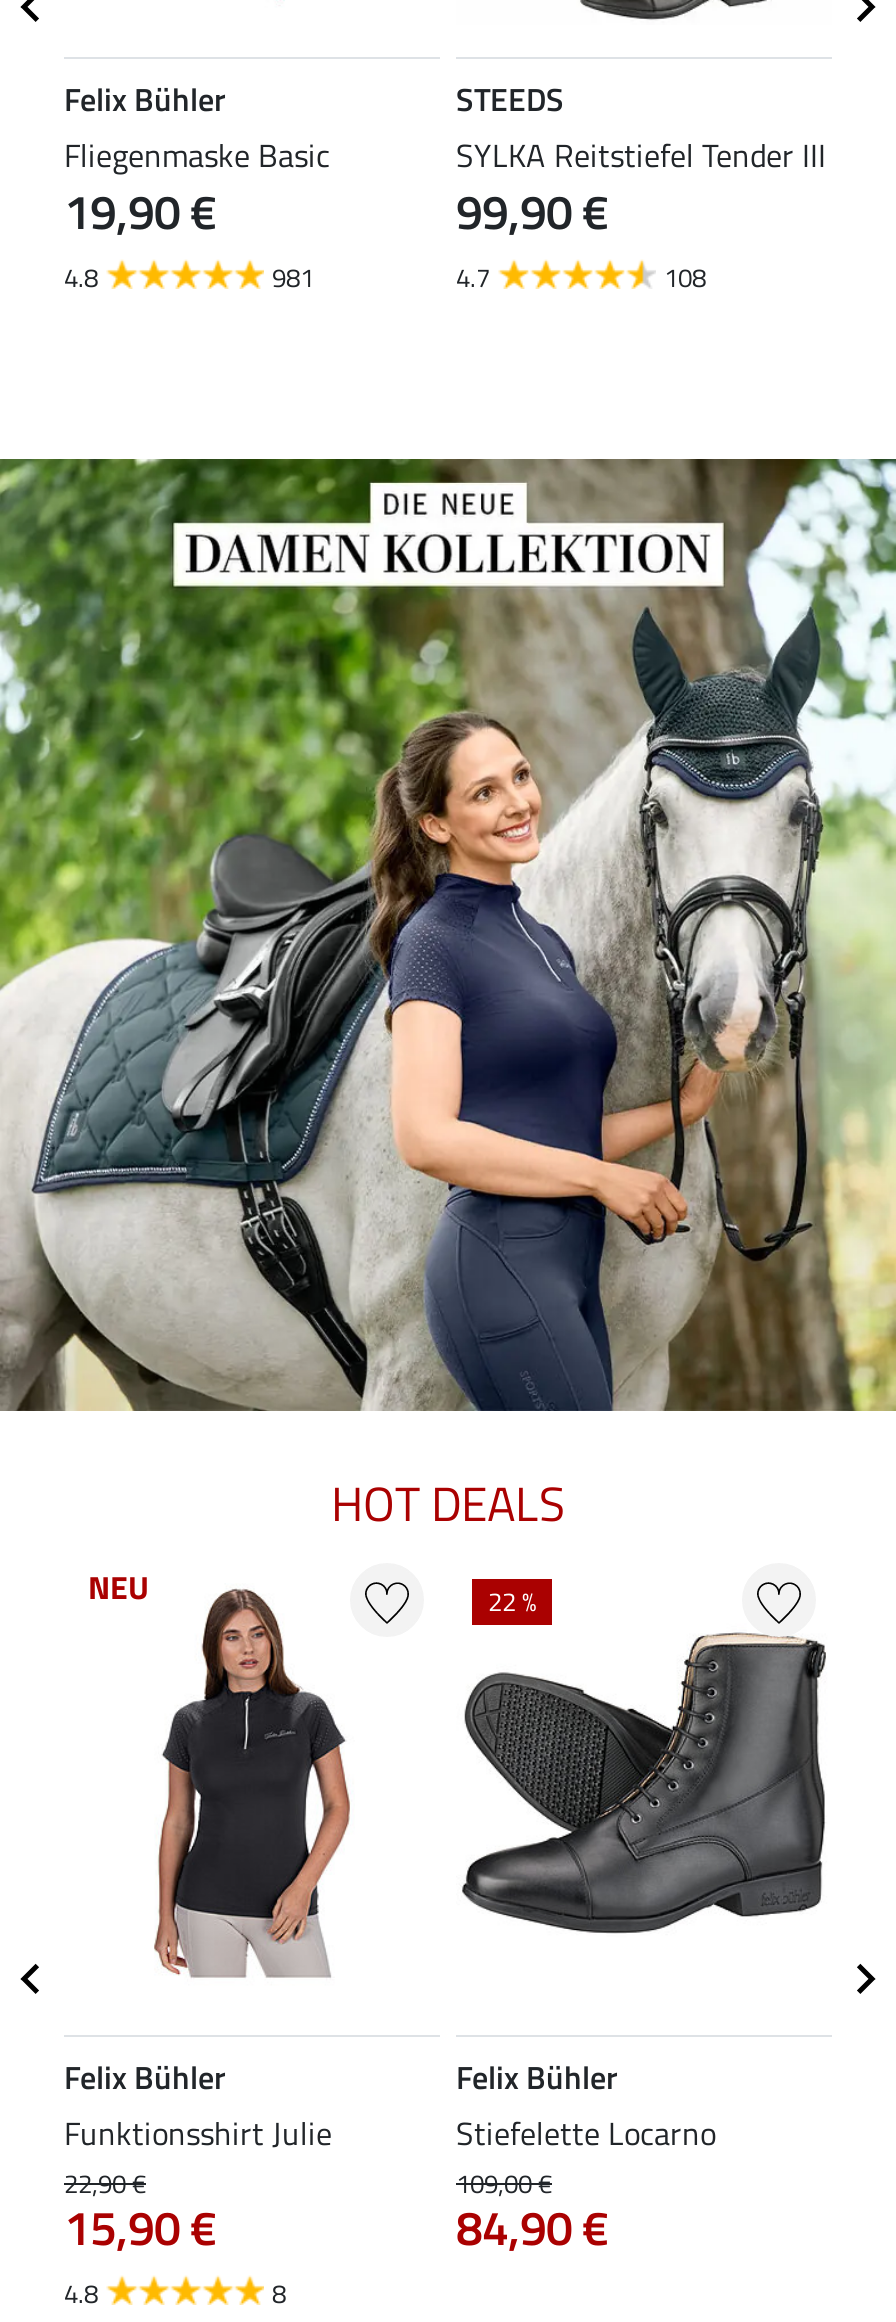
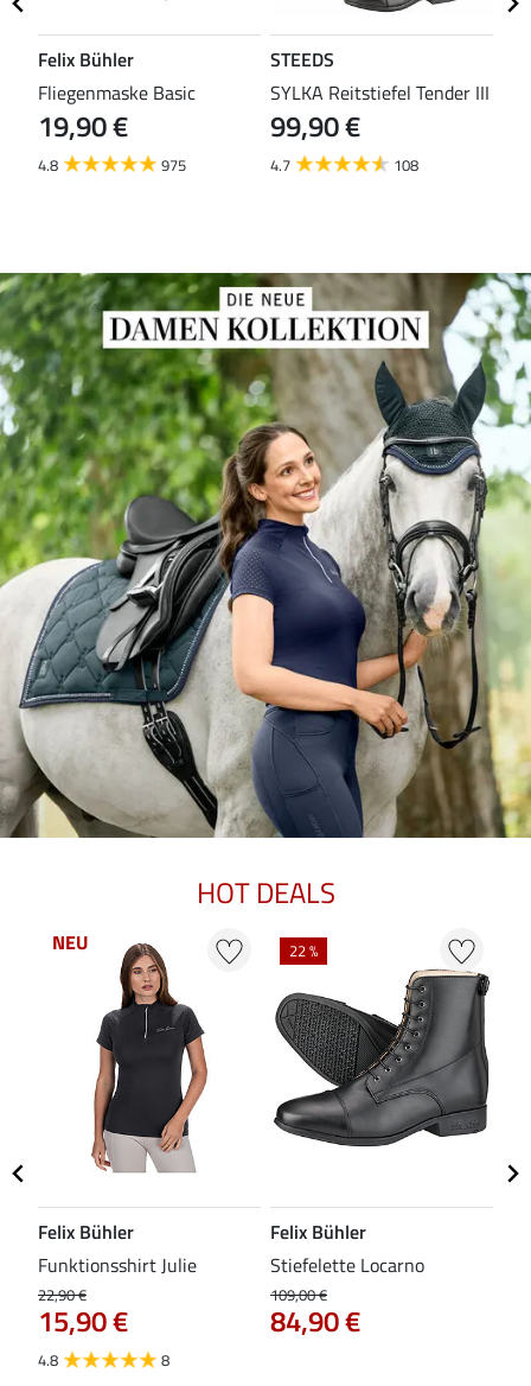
- 981
+ 975
